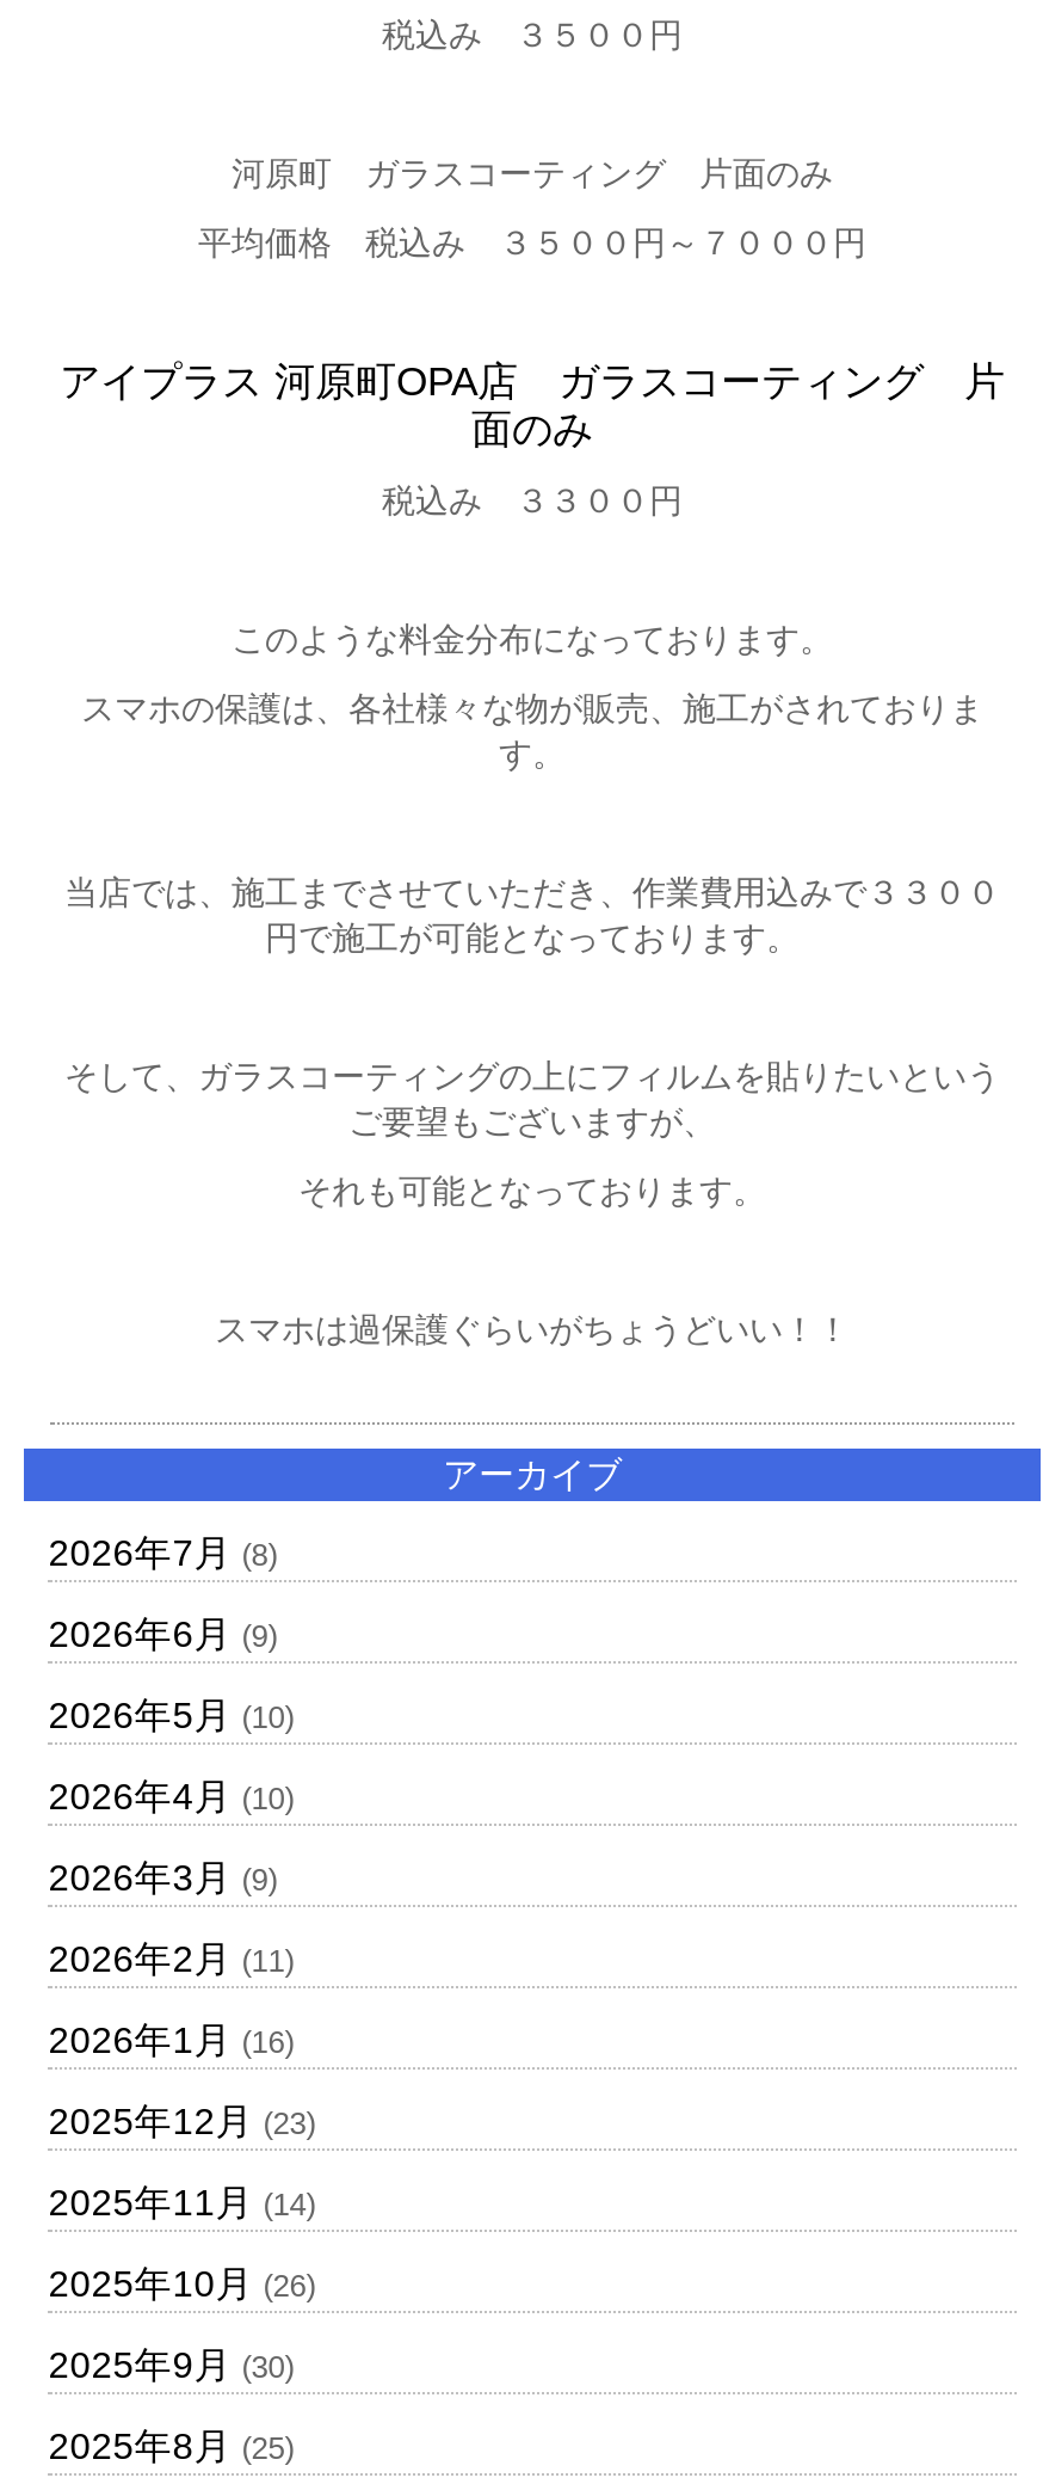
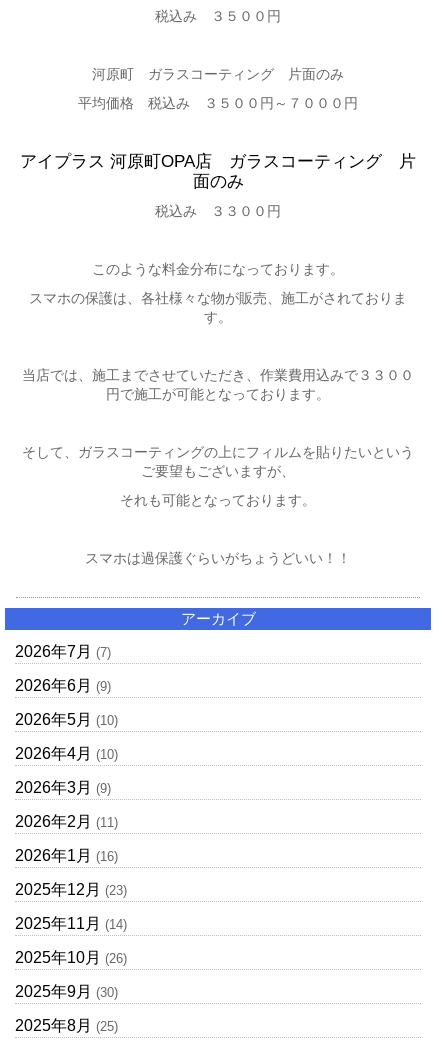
- 2026年7月(8)
+ 2026年7月(7)
